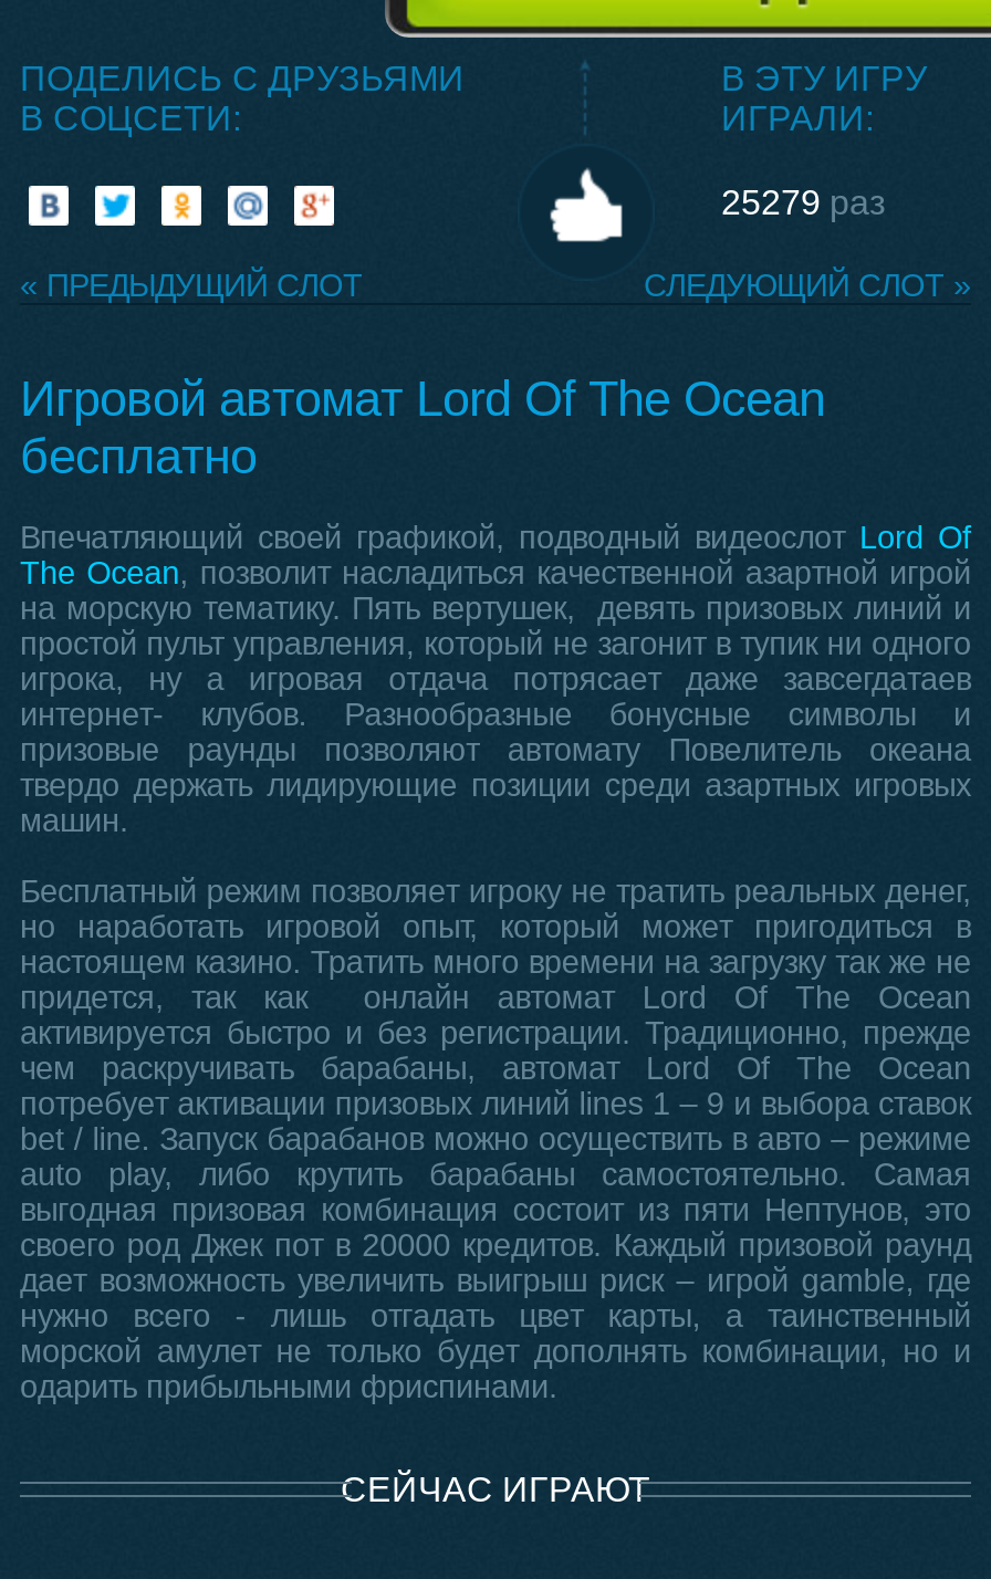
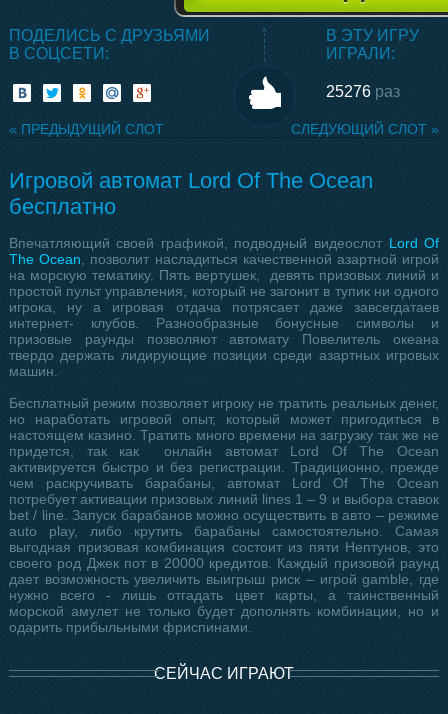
- 25279 раз
+ 25276 раз
